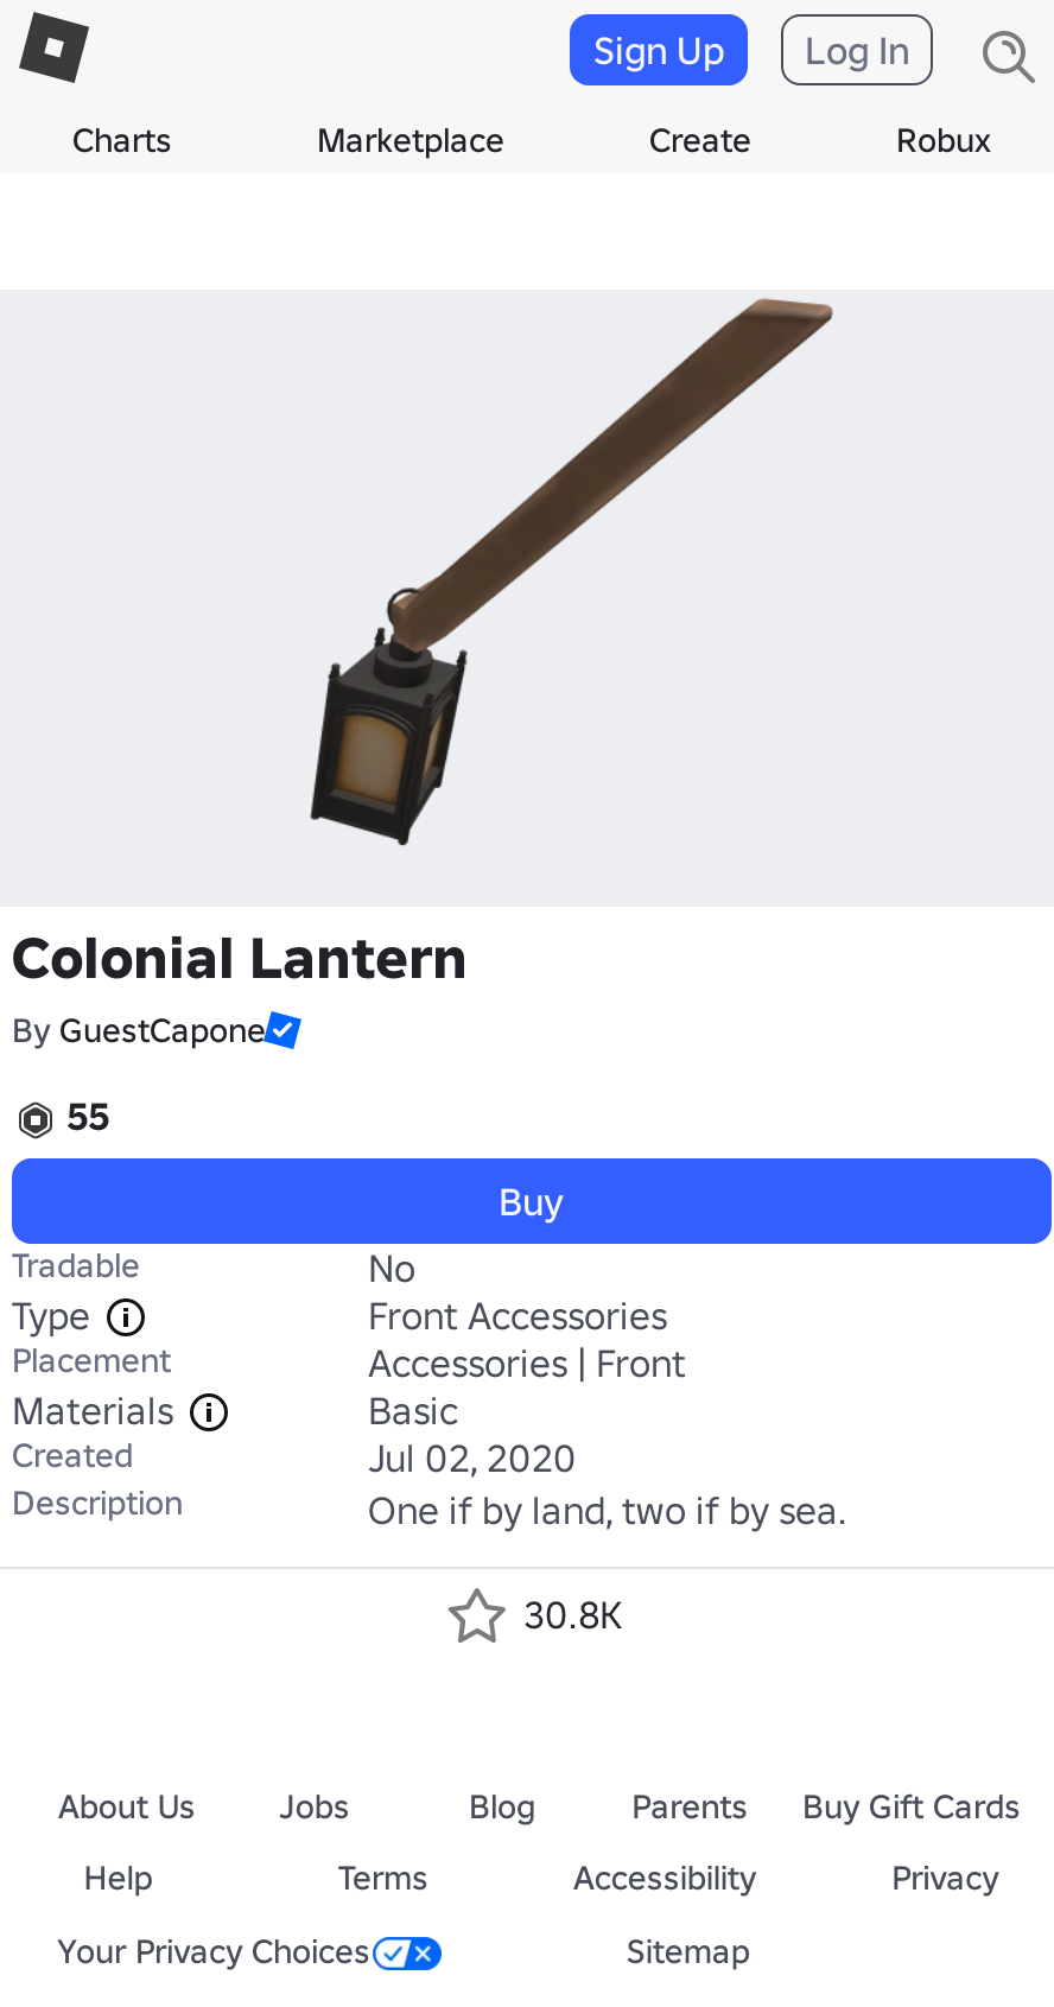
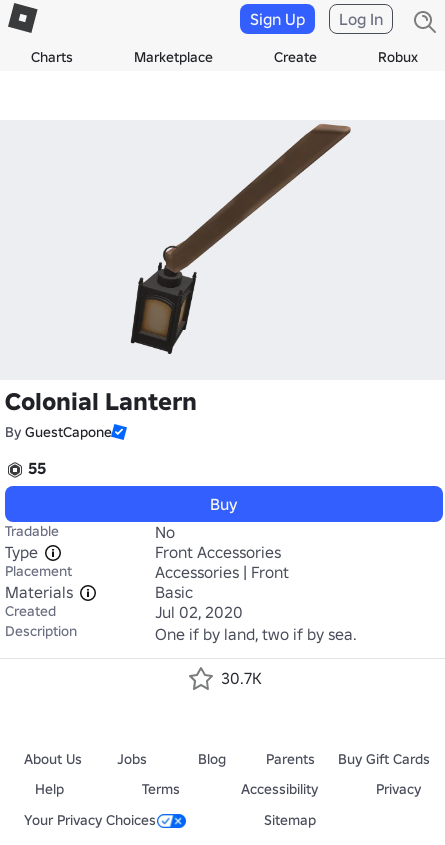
- 30.8K
+ 30.7K
